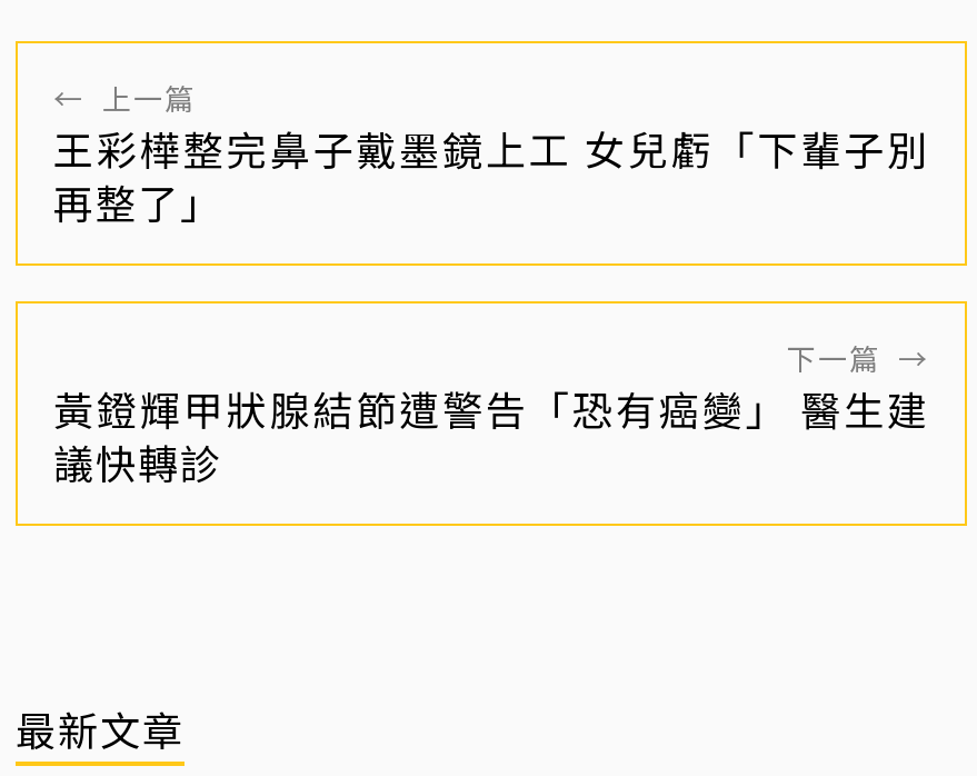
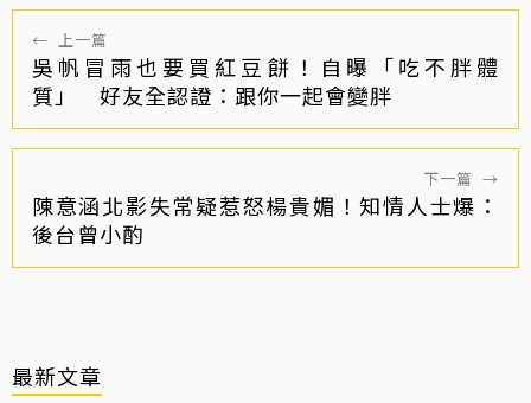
- 王彩樺整完鼻子戴墨鏡上工 女兒虧「下輩子別
- 再整了」
+ 吳帆冒雨也要買紅豆餅！自曝「吃不胖體
+ 質」 好友全認證：跟你一起會變胖

- 黃鐙輝甲狀腺結節遭警告「恐有癌變」 醫生建
- 議快轉診
+ 陳意涵北影失常疑惹怒楊貴媚！知情人士爆：
+ 後台曾小酌
